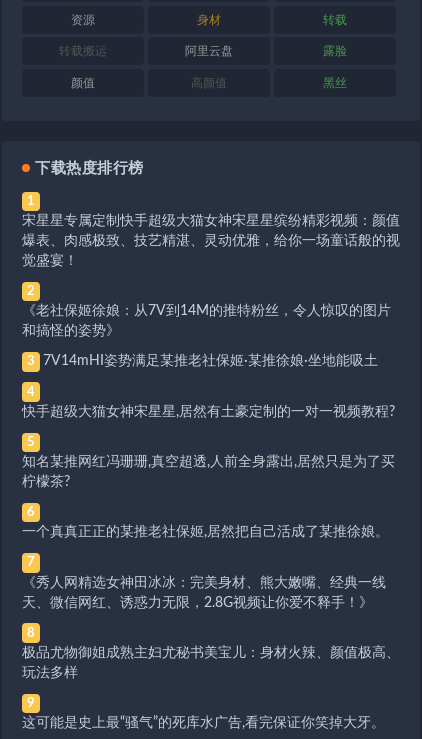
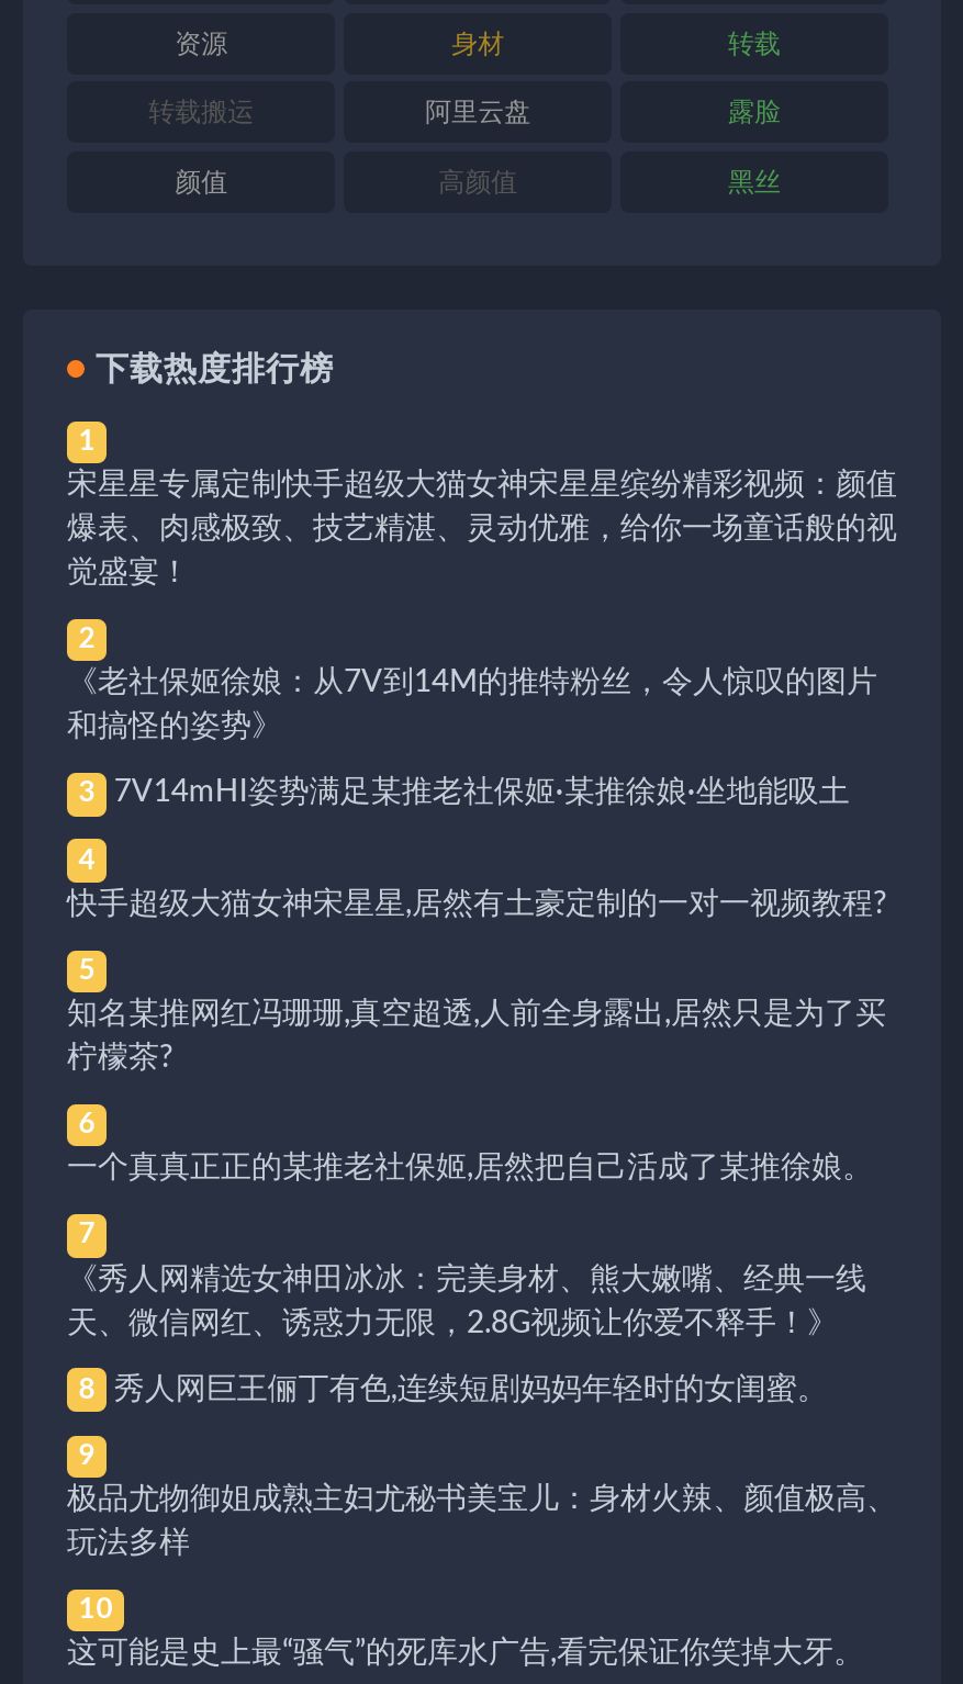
+ 秀人网巨王俪丁有色,连续短剧妈妈年轻时的女闺蜜。
+ 9

- 9
+ 10
